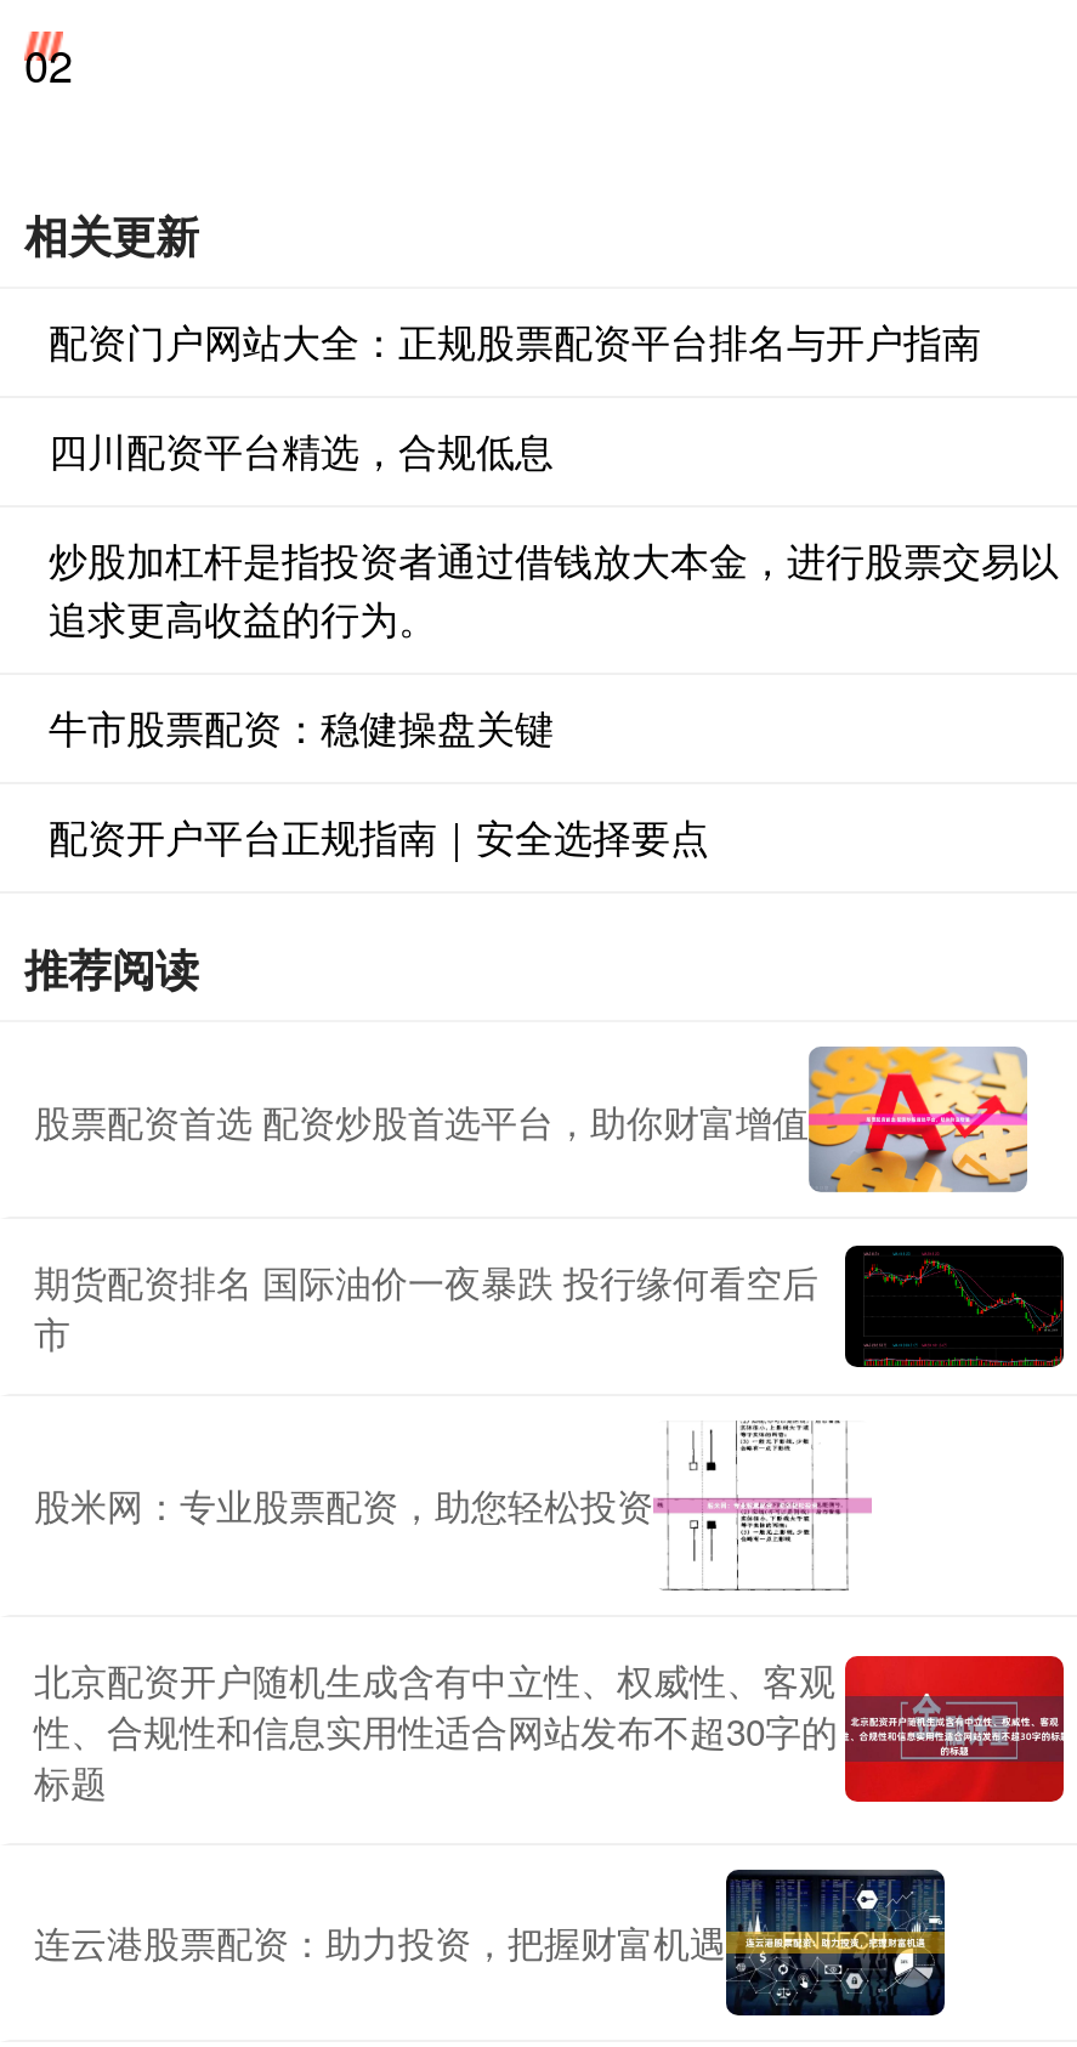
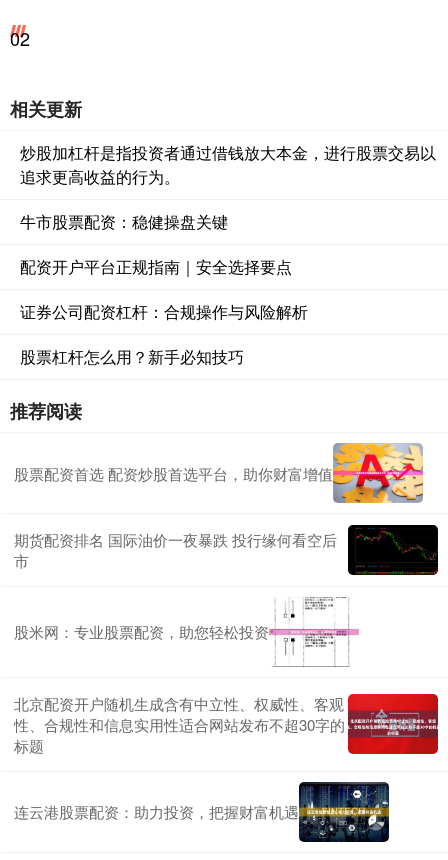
- 配资门户网站大全：正规股票配资平台排名与开户指南
- 四川配资平台精选，合规低息

moved up: 炒股加杠杆是指投资者通过借钱放大本金，进行股票交易以 | 追求更高收益的行为。 | 牛市股票配资：稳健操盘关键 | 配资开户平台正规指南｜安全选择要点

+ 证券公司配资杠杆：合规操作与风险解析
+ 股票杠杆怎么用？新手必知技巧
